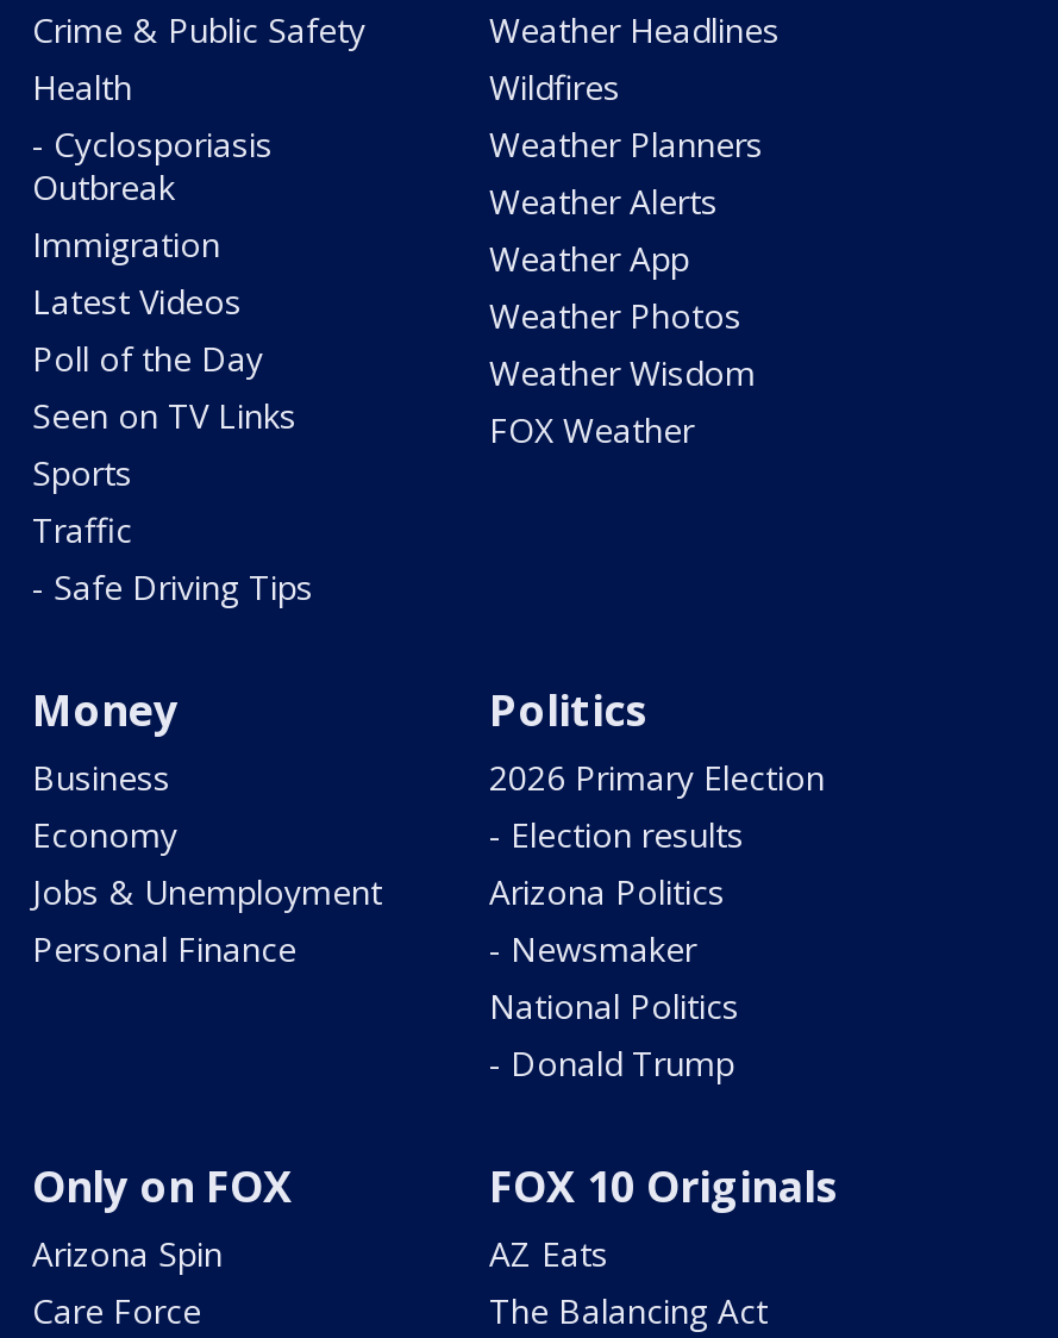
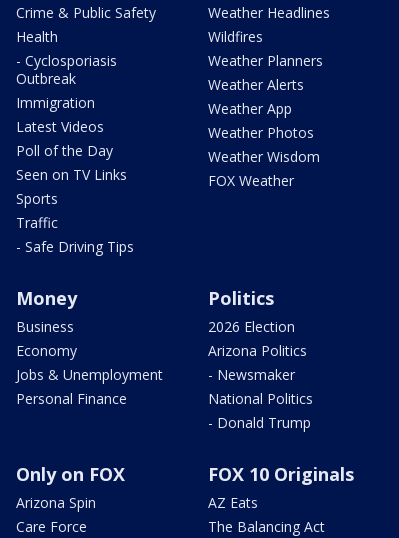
- 2026 Primary Election
- - Election results
+ 2026 Election
